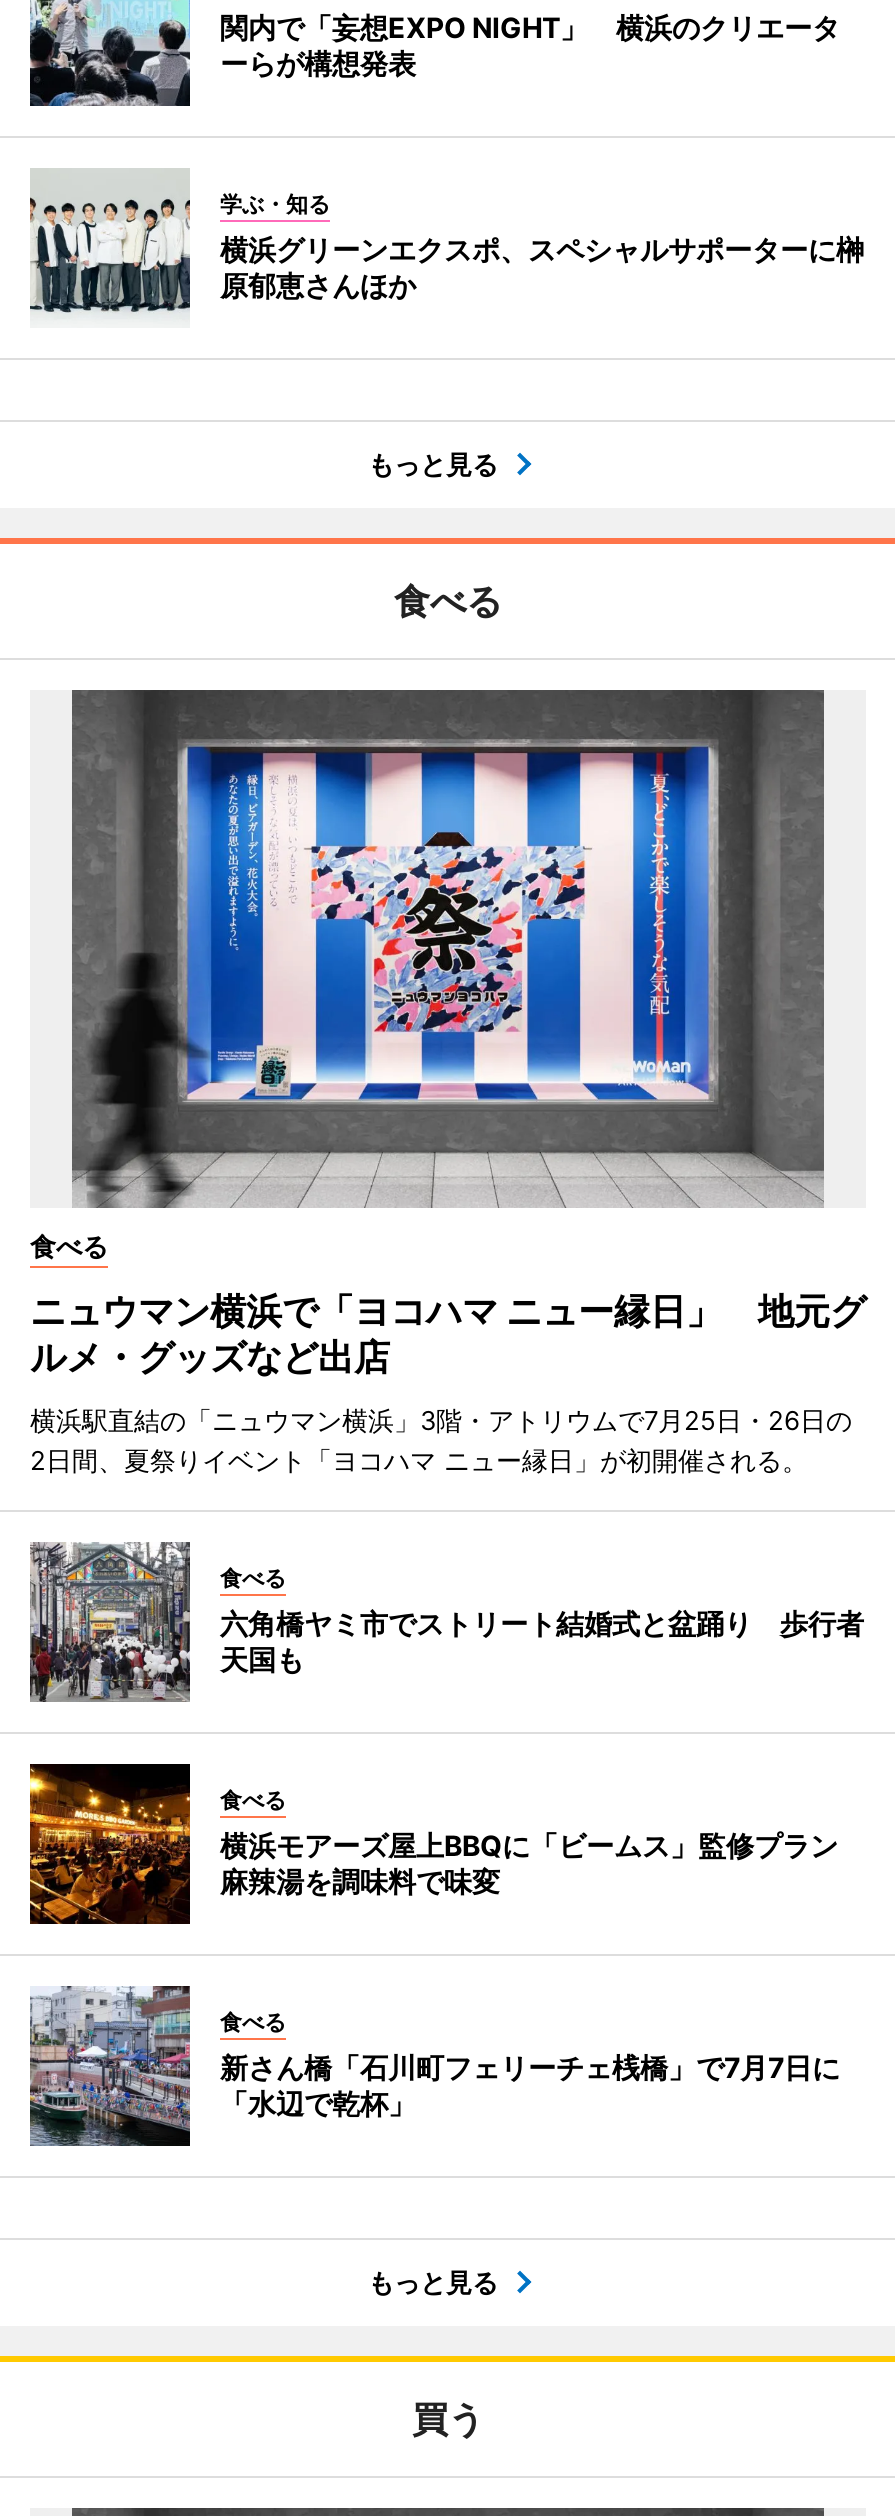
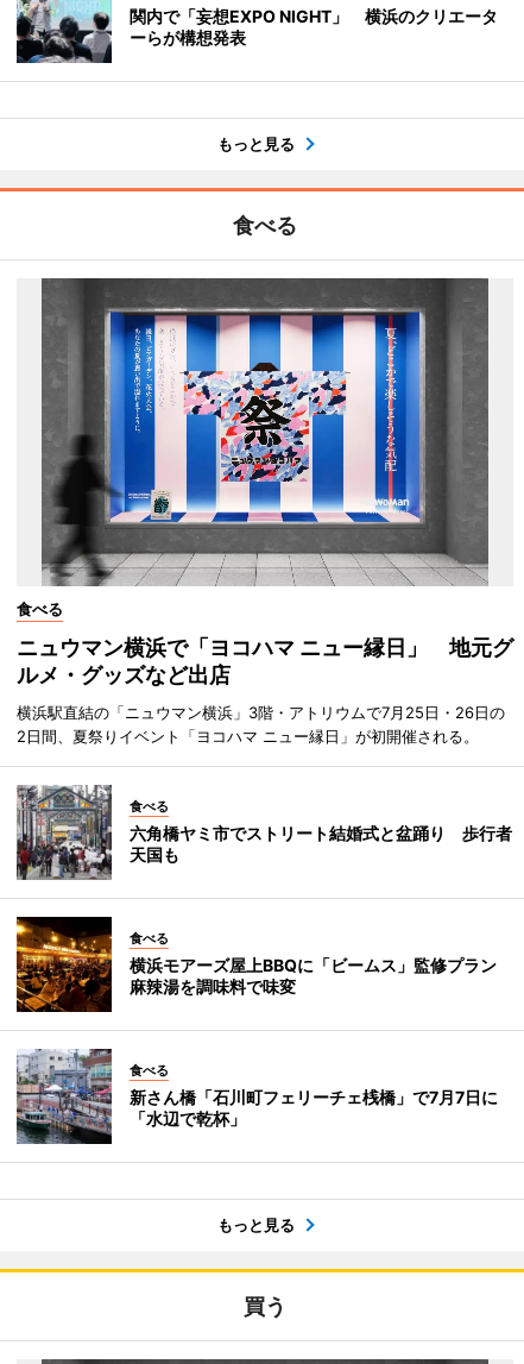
- [image]
- 学ぶ・知る
- 横浜グリーンエクスポ、スペシャルサポーターに榊
- 原郁恵さんほか
